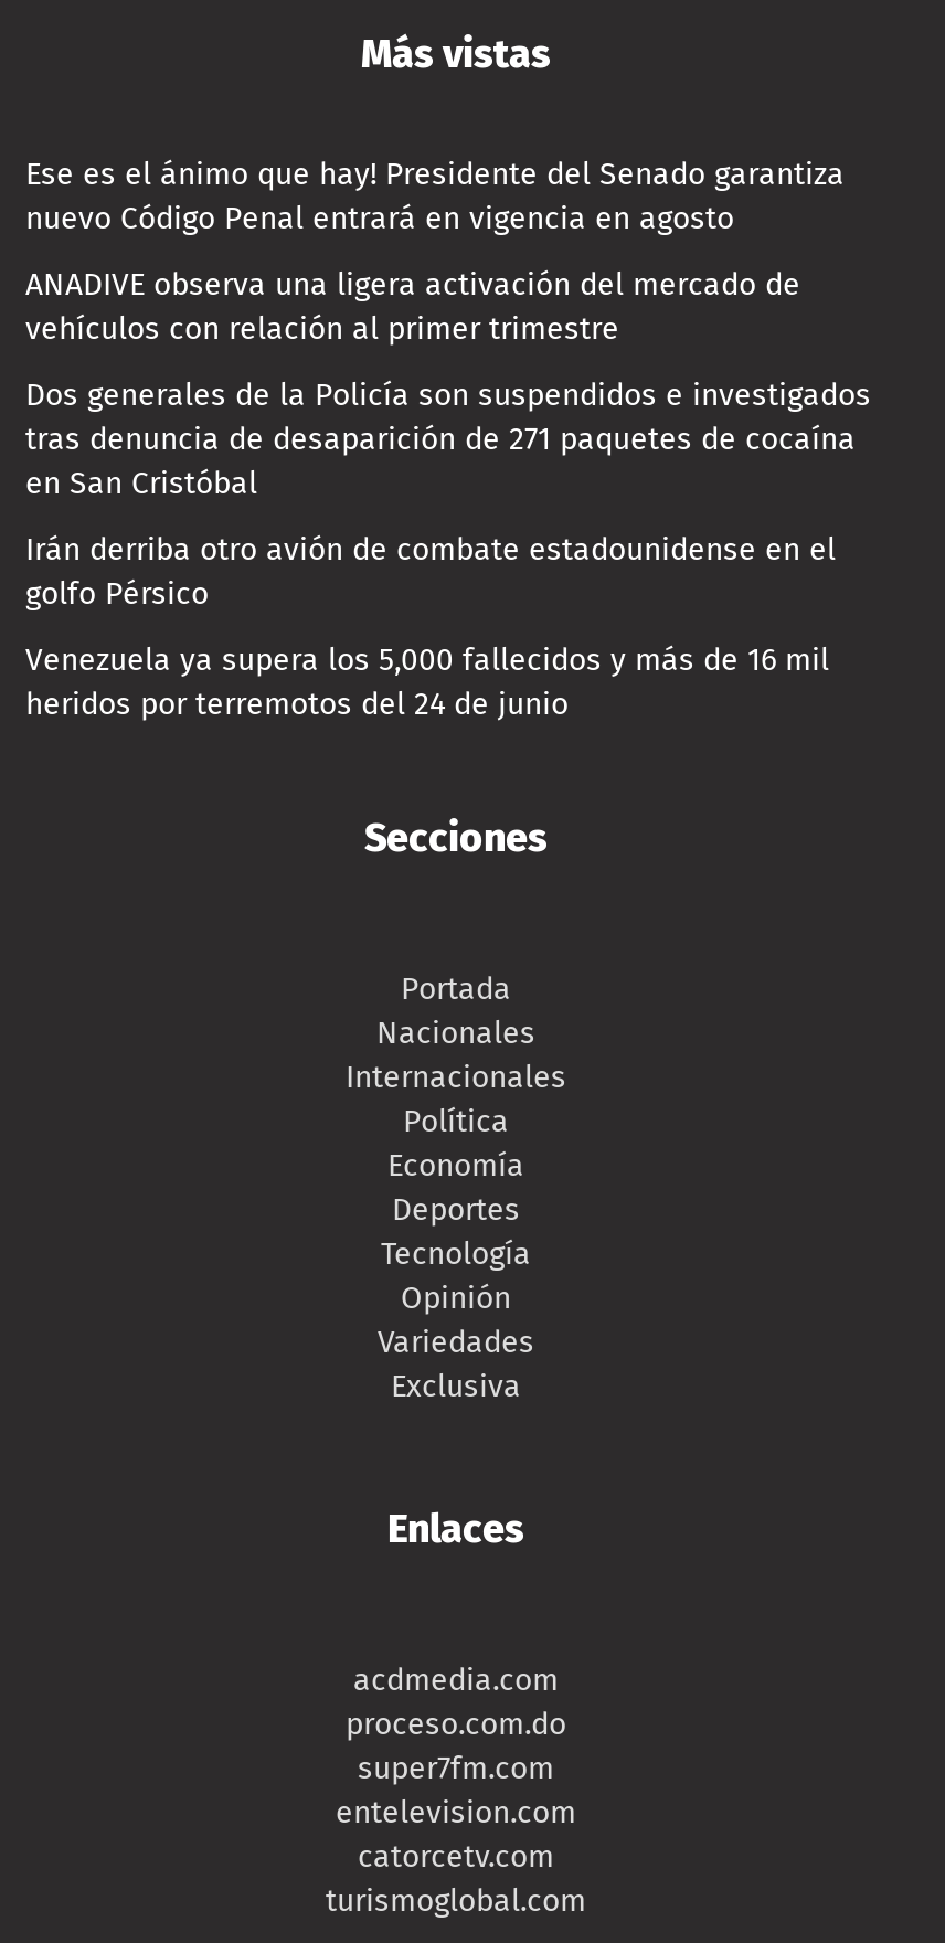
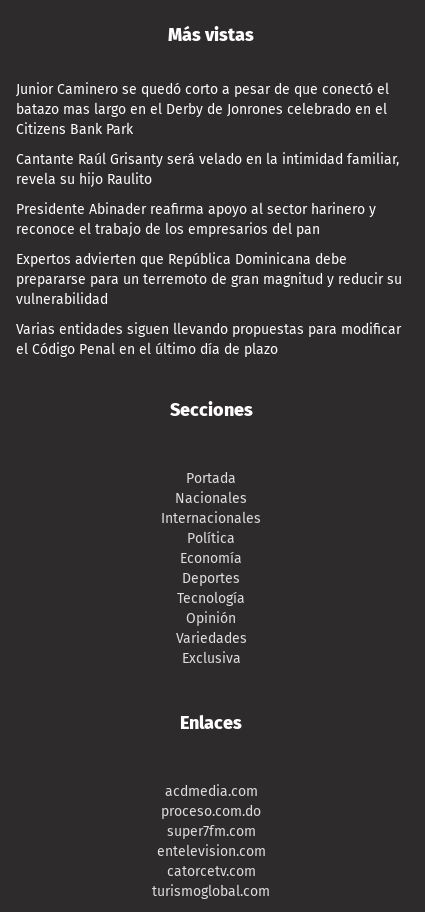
- Ese es el ánimo que hay! Presidente del Senado garantiza
- nuevo Código Penal entrará en vigencia en agosto
+ Junior Caminero se quedó corto a pesar de que conectó el
+ batazo mas largo en el Derby de Jonrones celebrado en el
+ Citizens Bank Park

- ANADIVE observa una ligera activación del mercado de
- vehículos con relación al primer trimestre
+ Cantante Raúl Grisanty será velado en la intimidad familiar,
+ revela su hijo Raulito

- Dos generales de la Policía son suspendidos e investigados
- tras denuncia de desaparición de 271 paquetes de cocaína
- en San Cristóbal
+ Presidente Abinader reafirma apoyo al sector harinero y
+ reconoce el trabajo de los empresarios del pan

- Irán derriba otro avión de combate estadounidense en el
- golfo Pérsico
+ Expertos advierten que República Dominicana debe
+ prepararse para un terremoto de gran magnitud y reducir su
+ vulnerabilidad

- Venezuela ya supera los 5,000 fallecidos y más de 16 mil
- heridos por terremotos del 24 de junio
+ Varias entidades siguen llevando propuestas para modificar
+ el Código Penal en el último día de plazo
